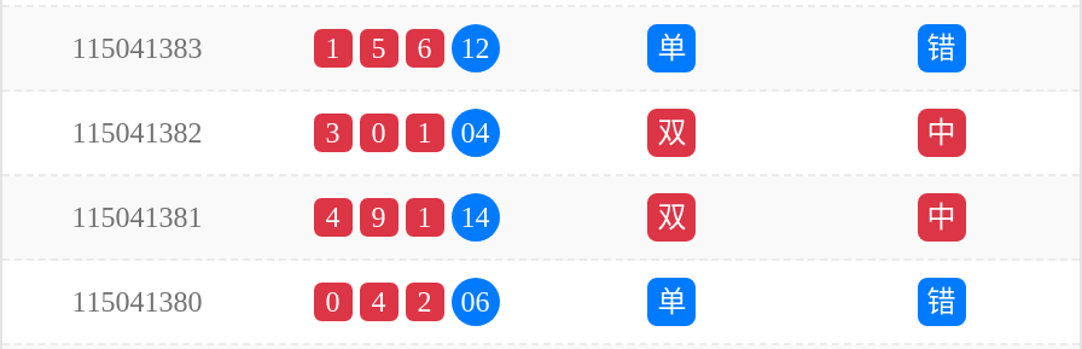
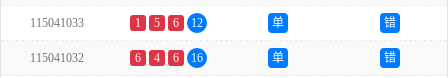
- 115041383
+ 115041033

- 115041382
- 3
- 0
- 1
- 04
- 双
- 中
- 115041381
+ 115041032
+ 6

- 9
- 1
- 14
- 双
- 中
- 115041380
- 0
- 4
- 2
- 06
+ 6
+ 16
